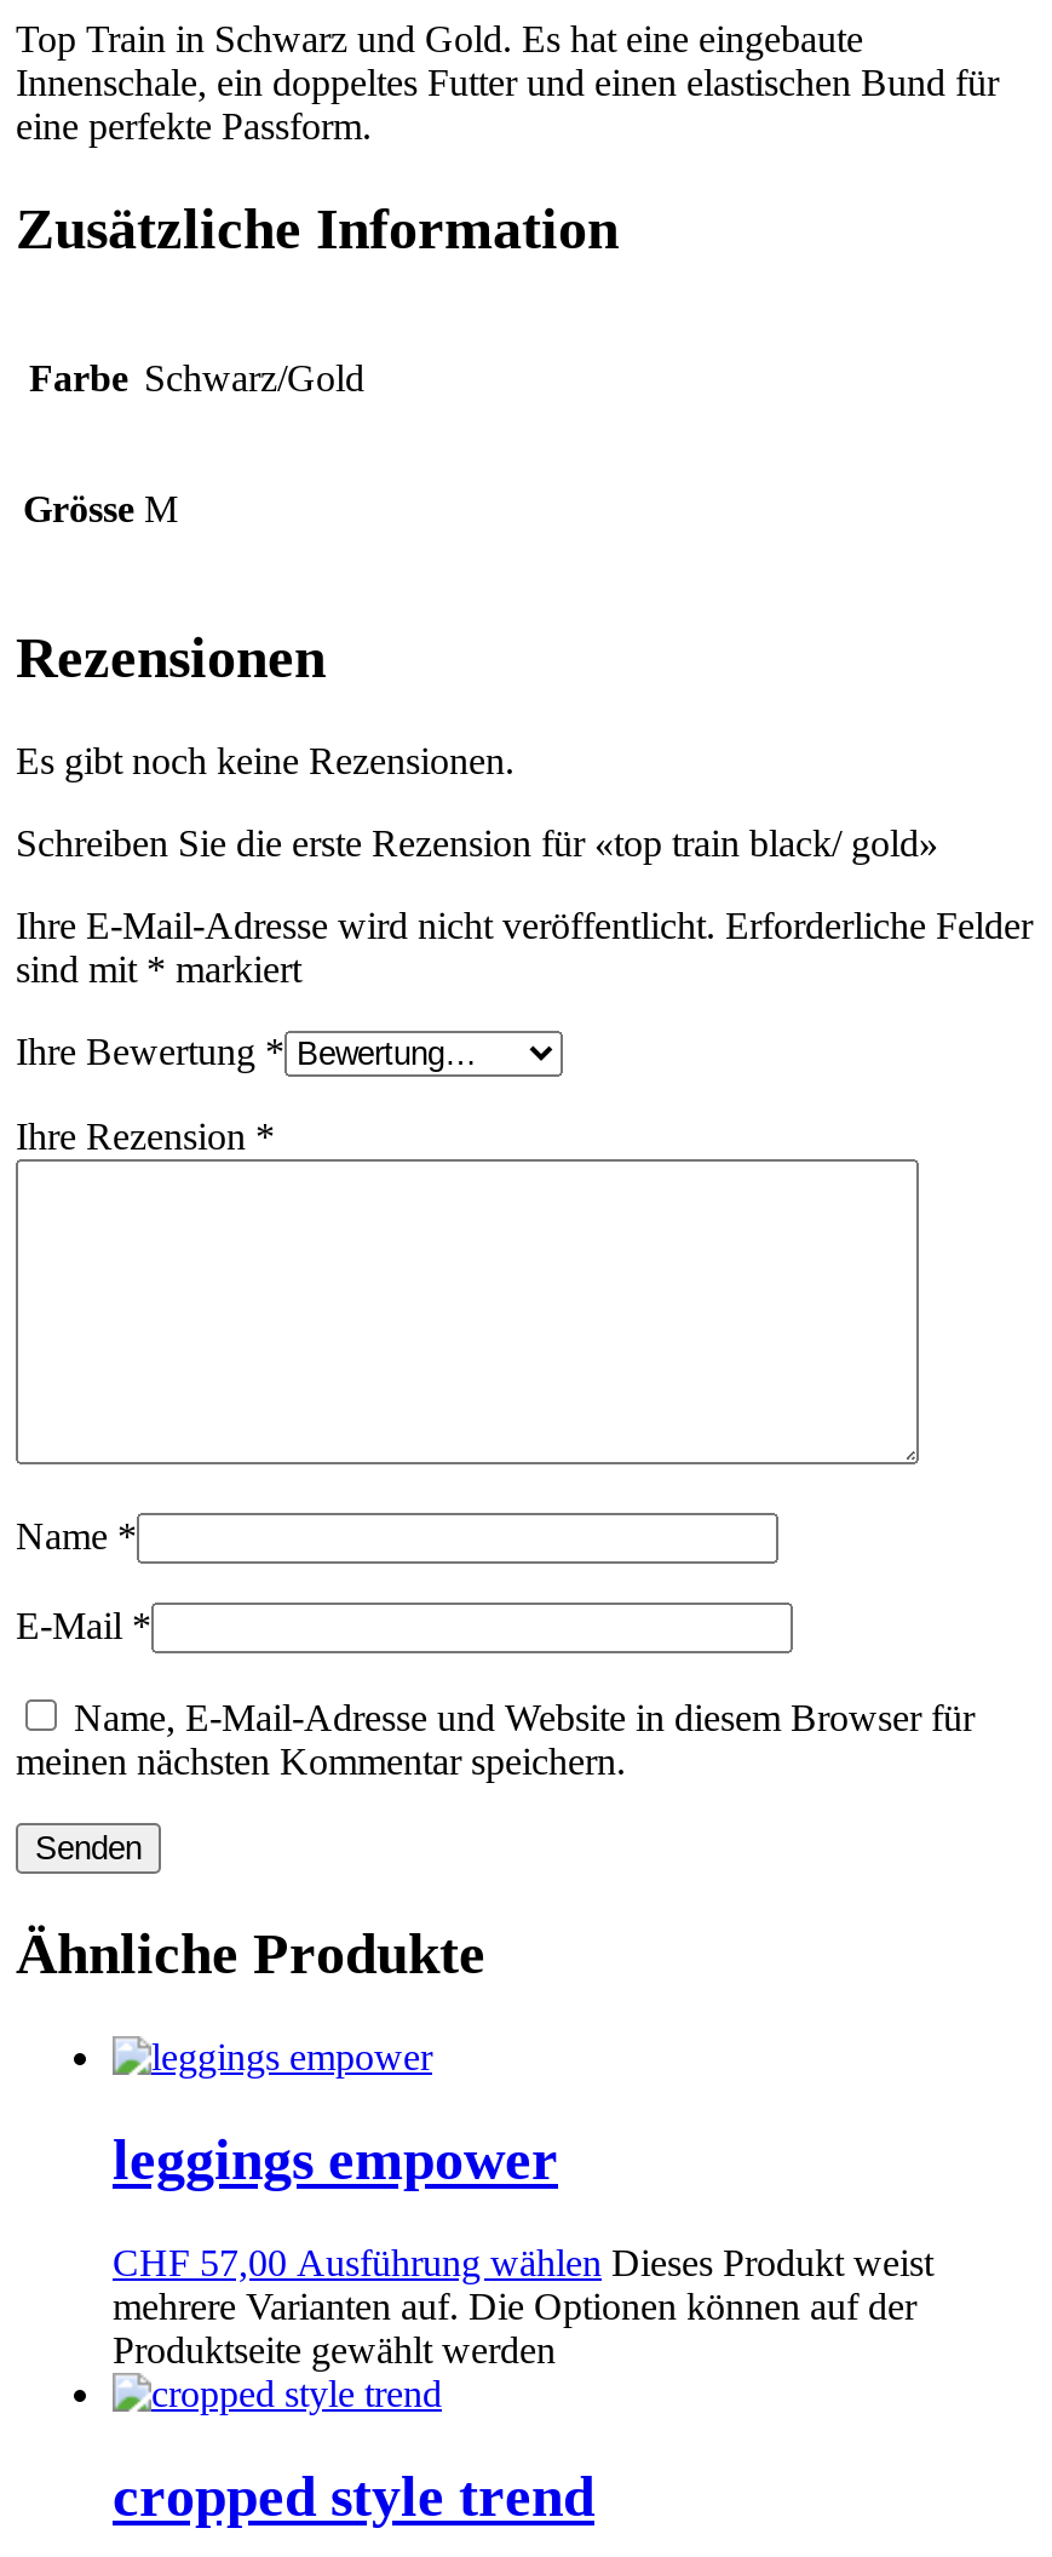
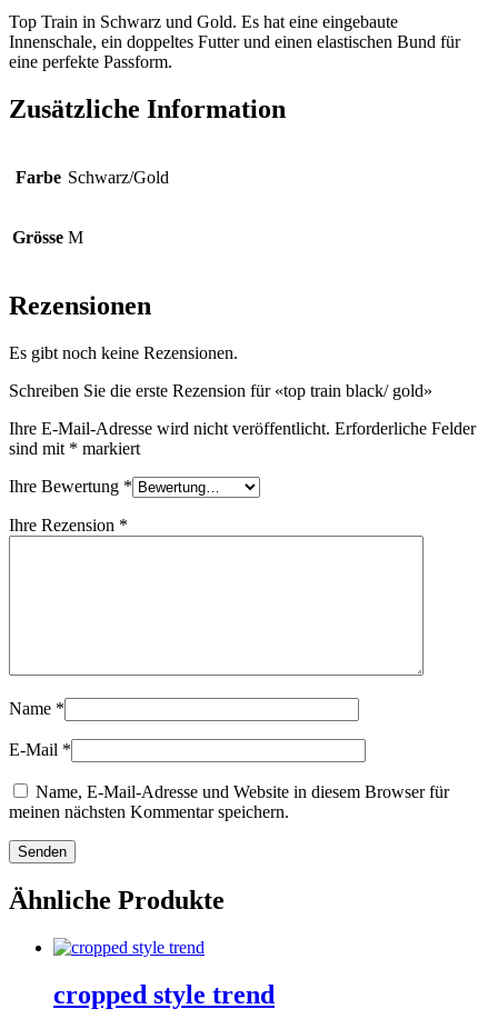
- leggings empower
- CHF 57,00 Ausführung wählen Dieses Produkt weist
- mehrere Varianten auf. Die Optionen können auf der
- Produktseite gewählt werden
